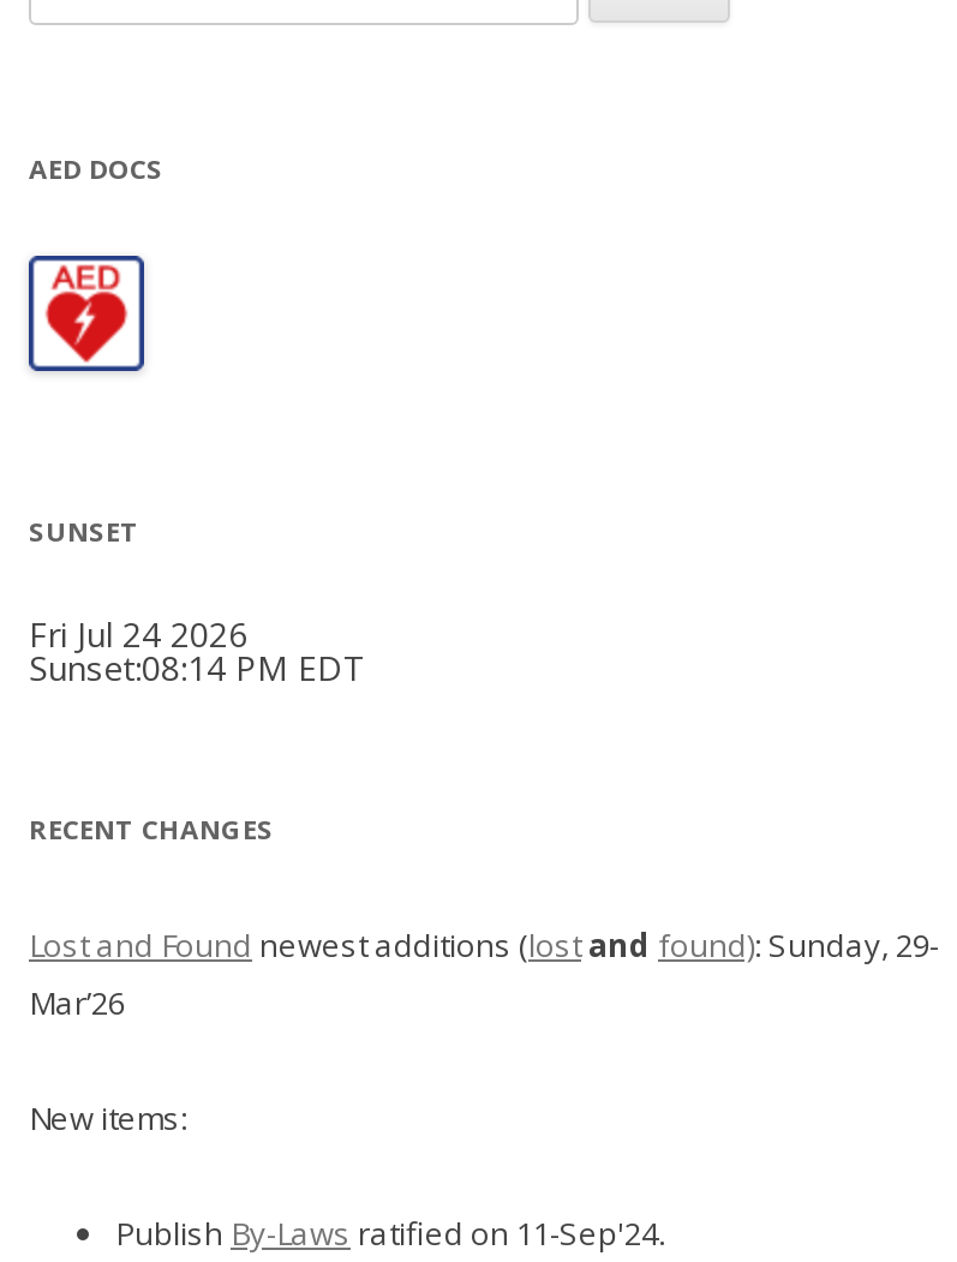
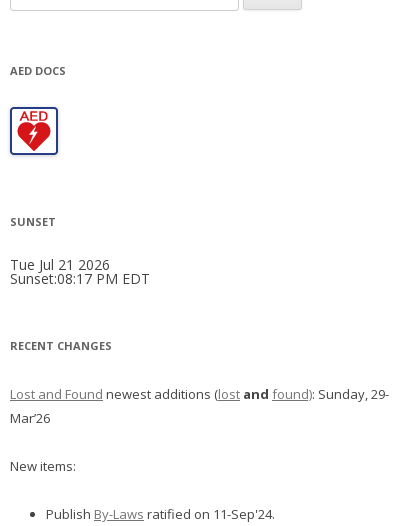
- Fri Jul 24 2026
+ Tue Jul 21 2026

- Sunset:08:14 PM EDT
+ Sunset:08:17 PM EDT
